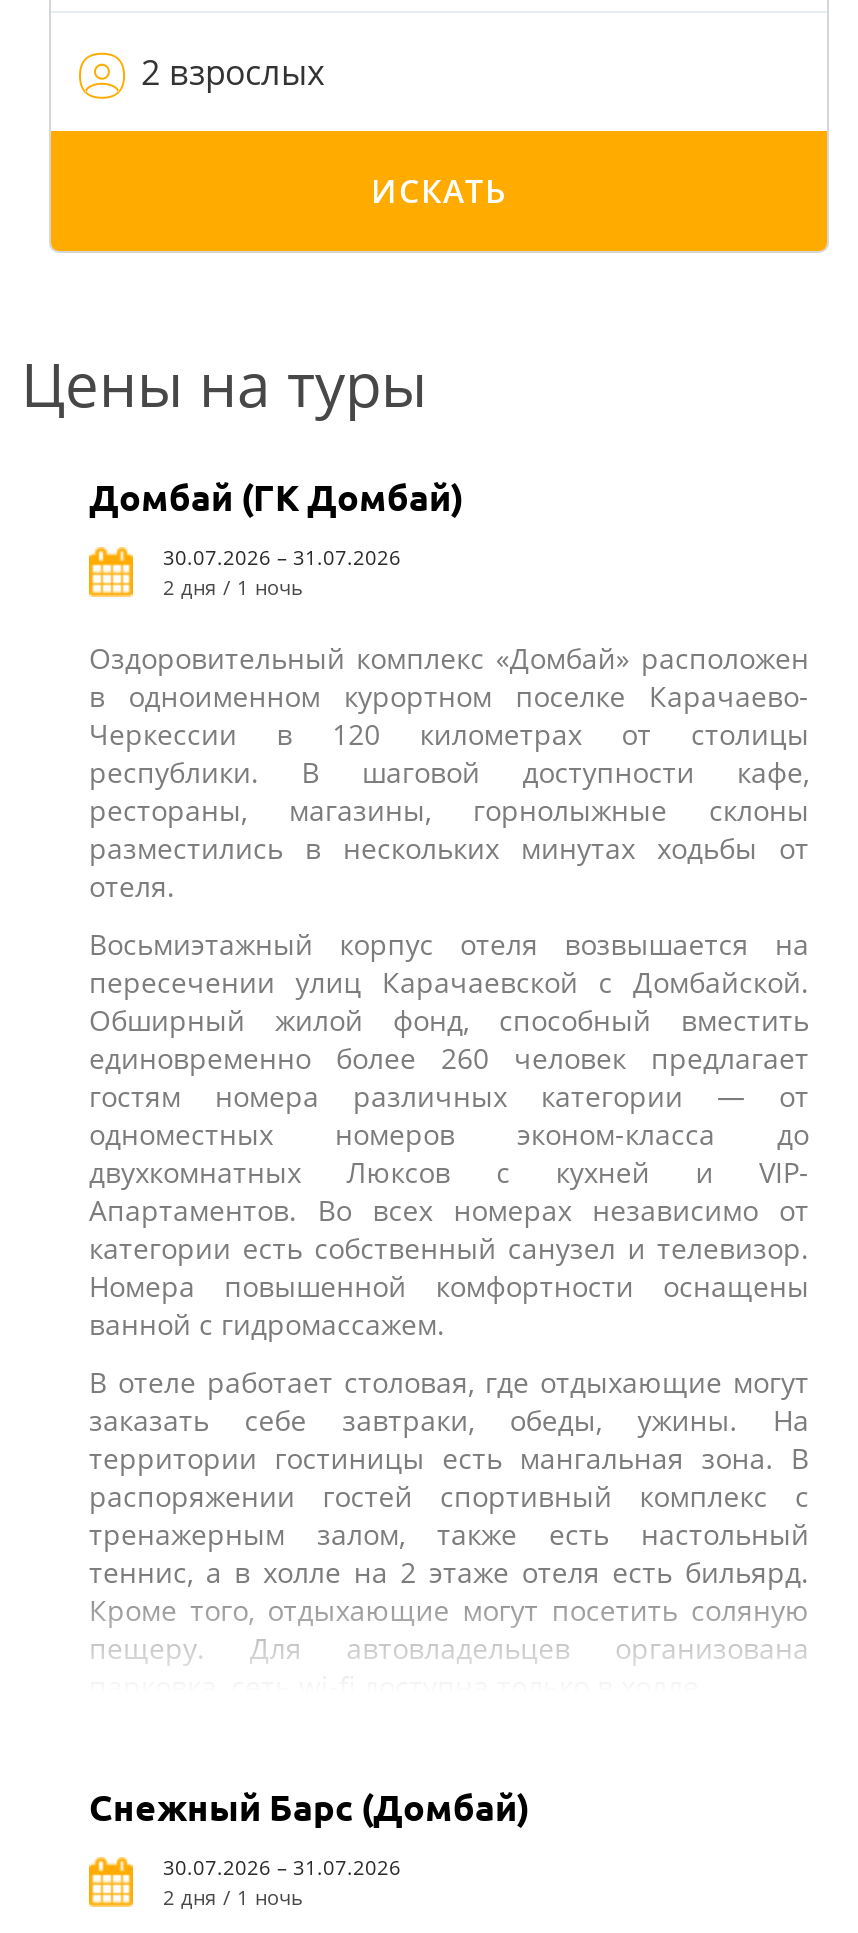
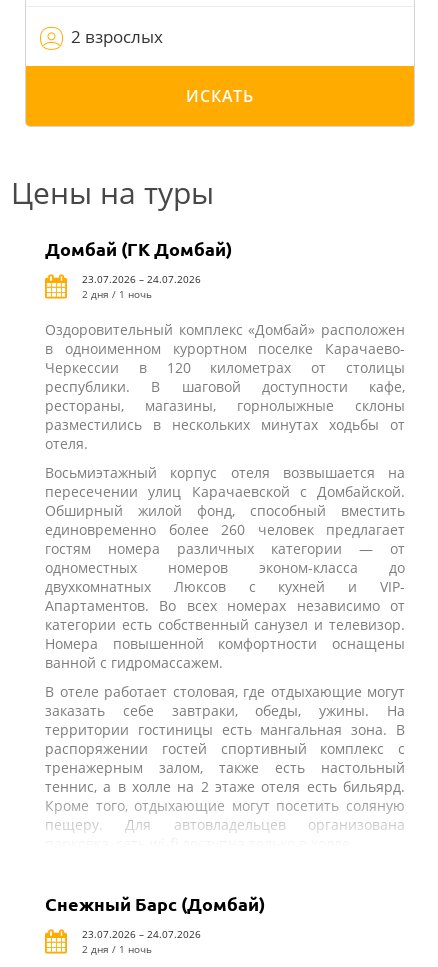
- 30.07.2026 – 31.07.2026
+ 23.07.2026 – 24.07.2026

- 30.07.2026 – 31.07.2026
+ 23.07.2026 – 24.07.2026
